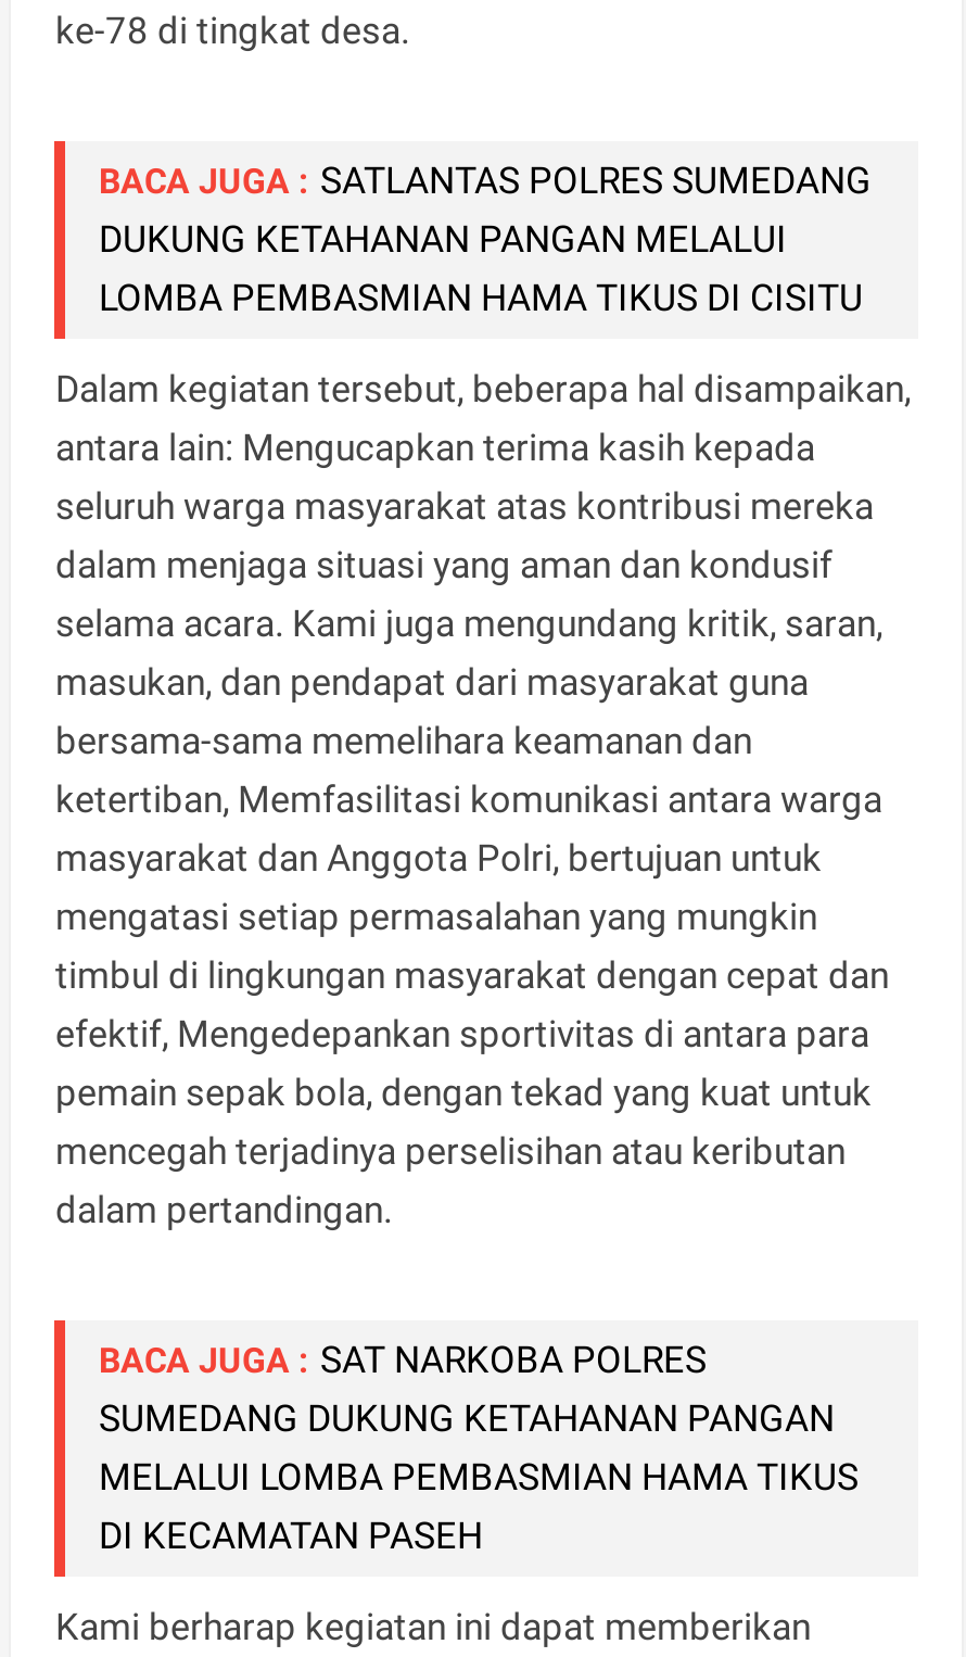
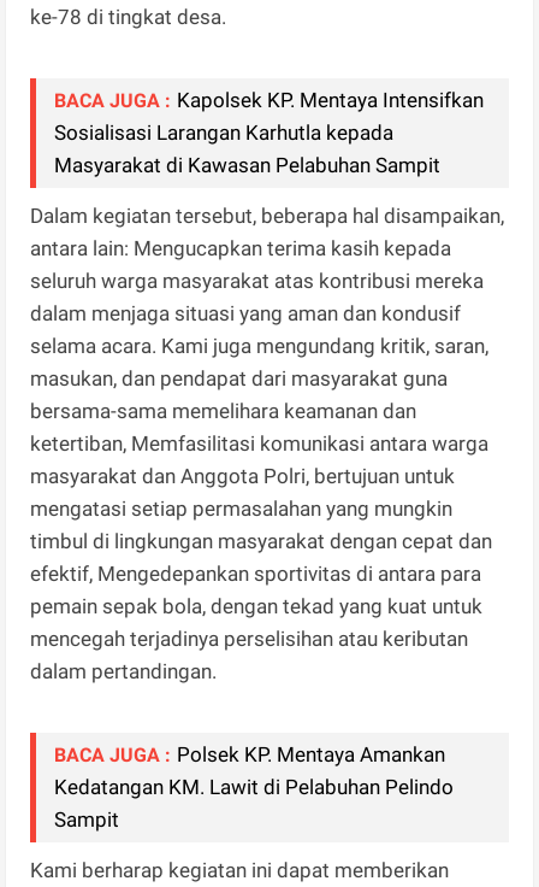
- BACA JUGA : SATLANTAS POLRES SUMEDANG
- DUKUNG KETAHANAN PANGAN MELALUI
- LOMBA PEMBASMIAN HAMA TIKUS DI CISITU
+ BACA JUGA : Kapolsek KP. Mentaya Intensifkan
+ Sosialisasi Larangan Karhutla kepada
+ Masyarakat di Kawasan Pelabuhan Sampit

- BACA JUGA : SAT NARKOBA POLRES
- SUMEDANG DUKUNG KETAHANAN PANGAN
- MELALUI LOMBA PEMBASMIAN HAMA TIKUS
- DI KECAMATAN PASEH
+ BACA JUGA : Polsek KP. Mentaya Amankan
+ Kedatangan KM. Lawit di Pelabuhan Pelindo
+ Sampit
